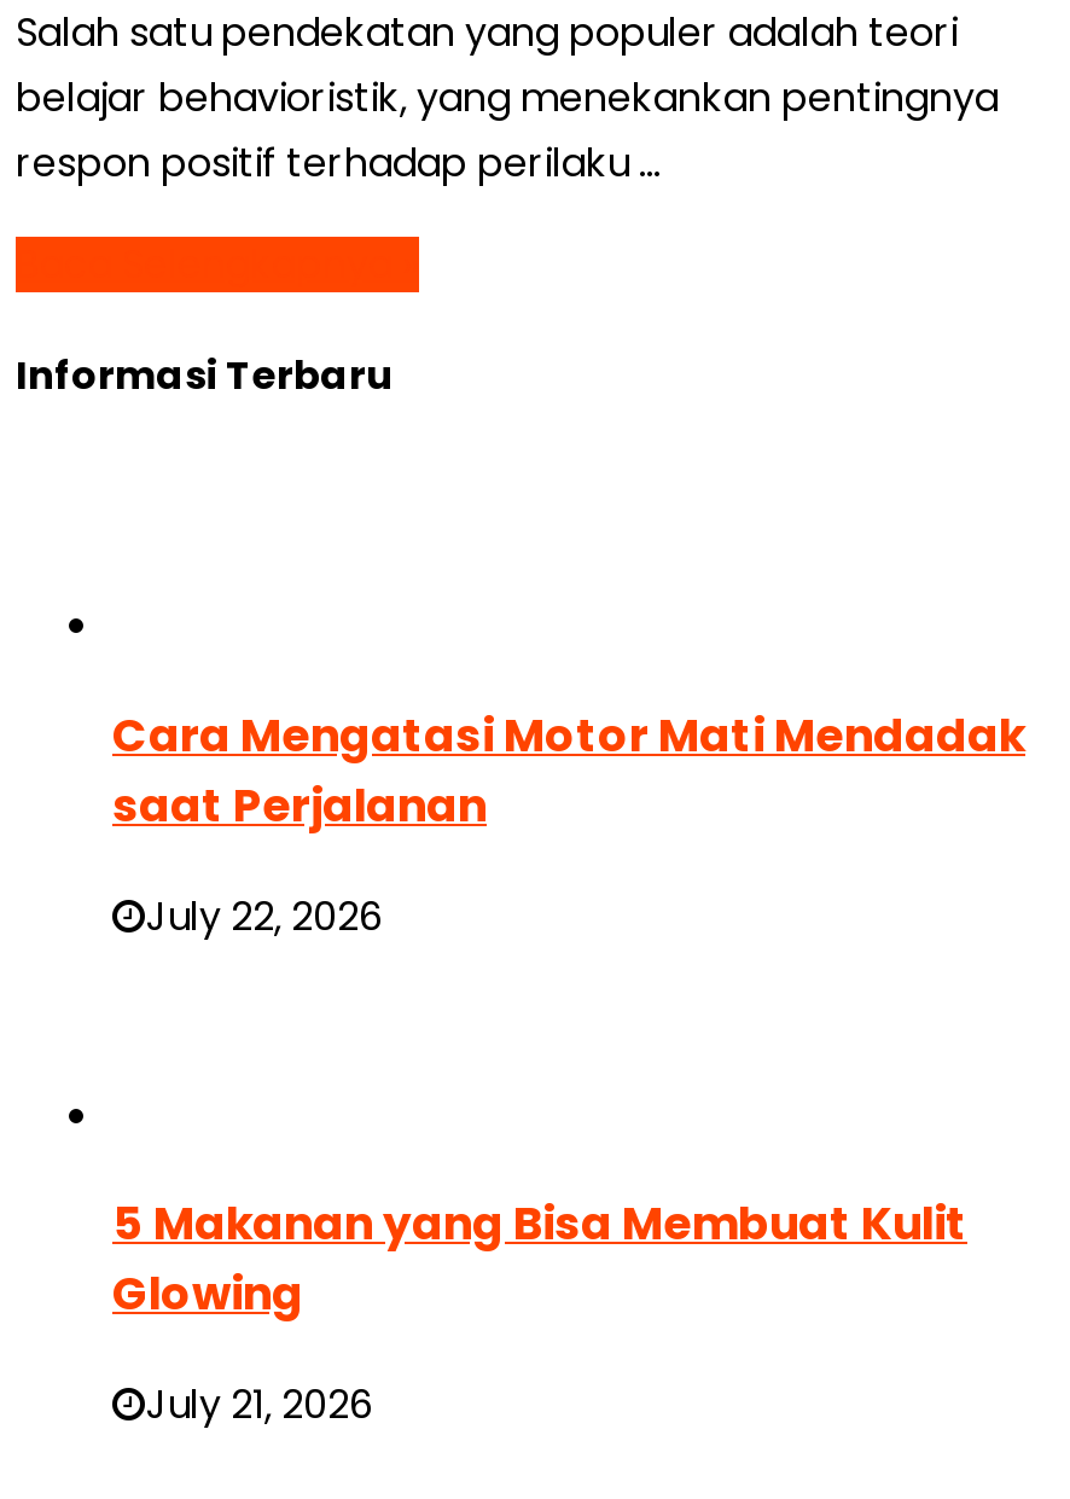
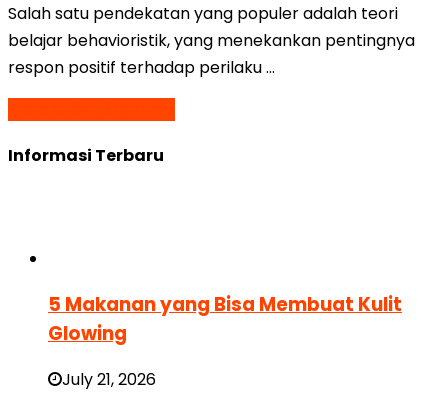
- Cara Mengatasi Motor Mati Mendadak
- saat Perjalanan
- July 22, 2026
